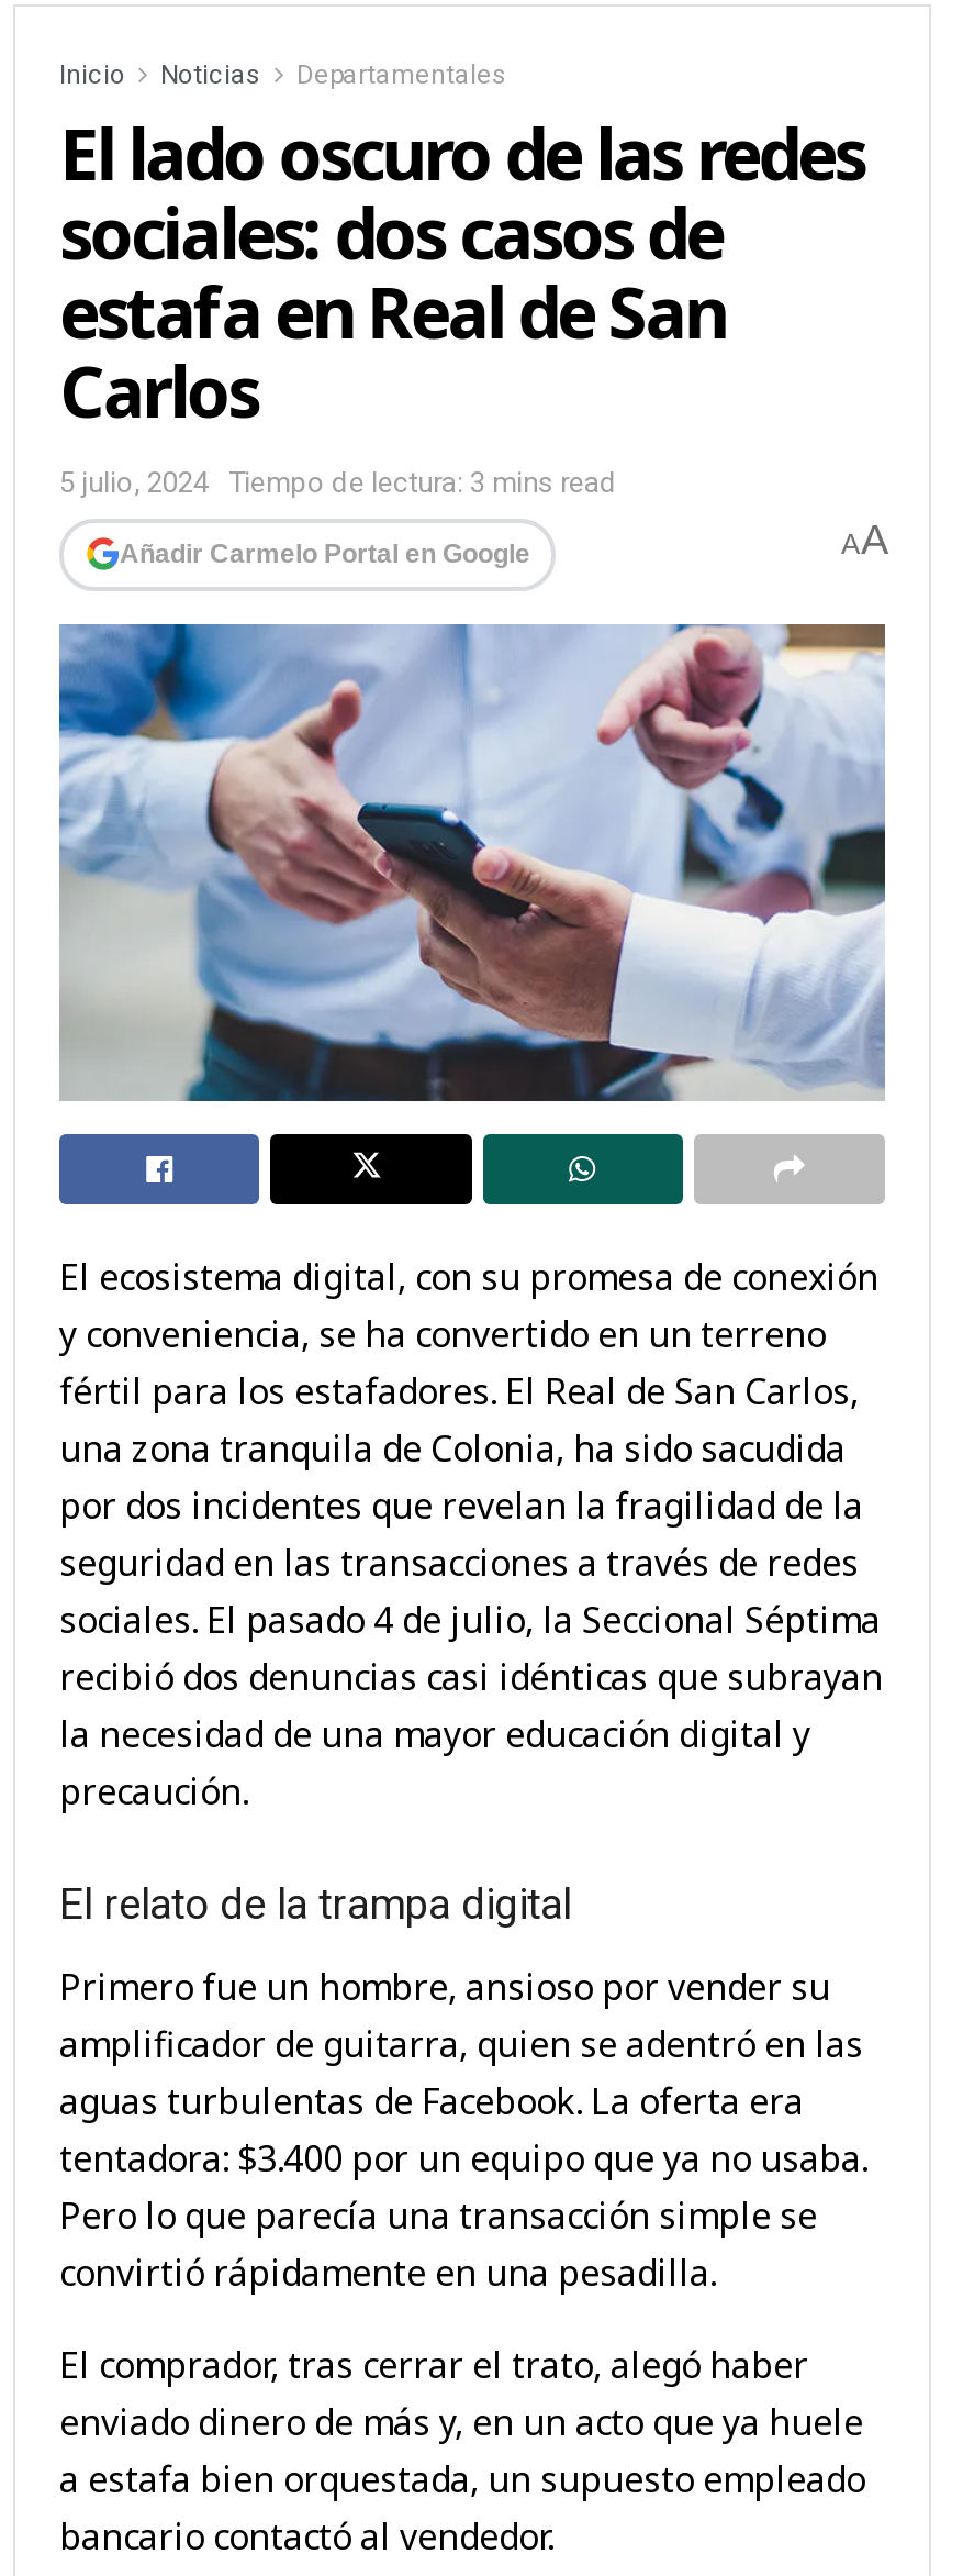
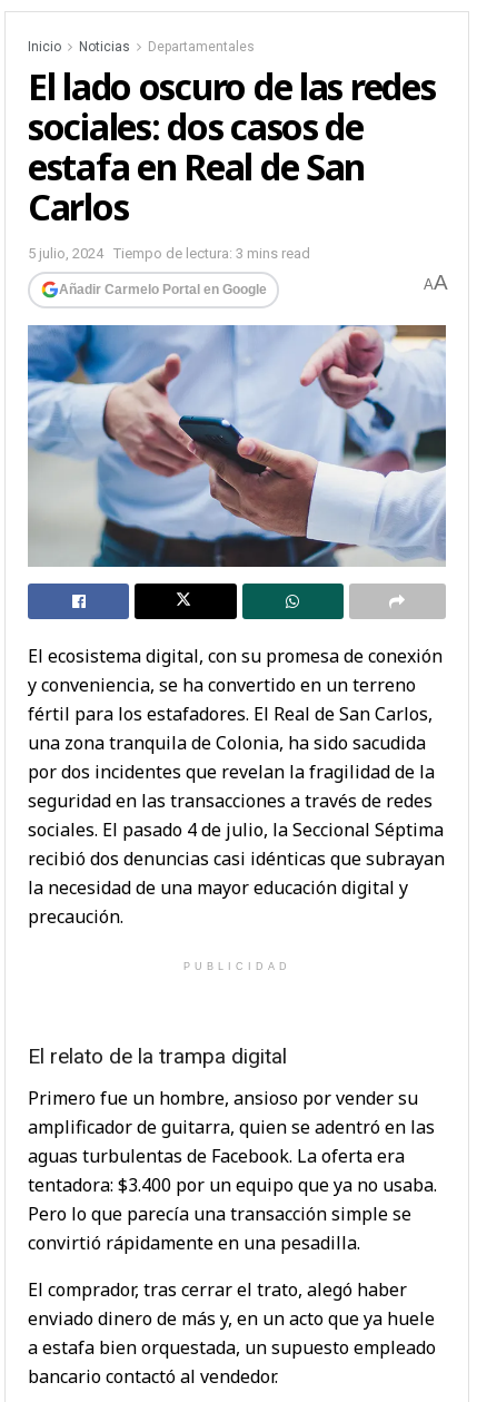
+ PUBLICIDAD
